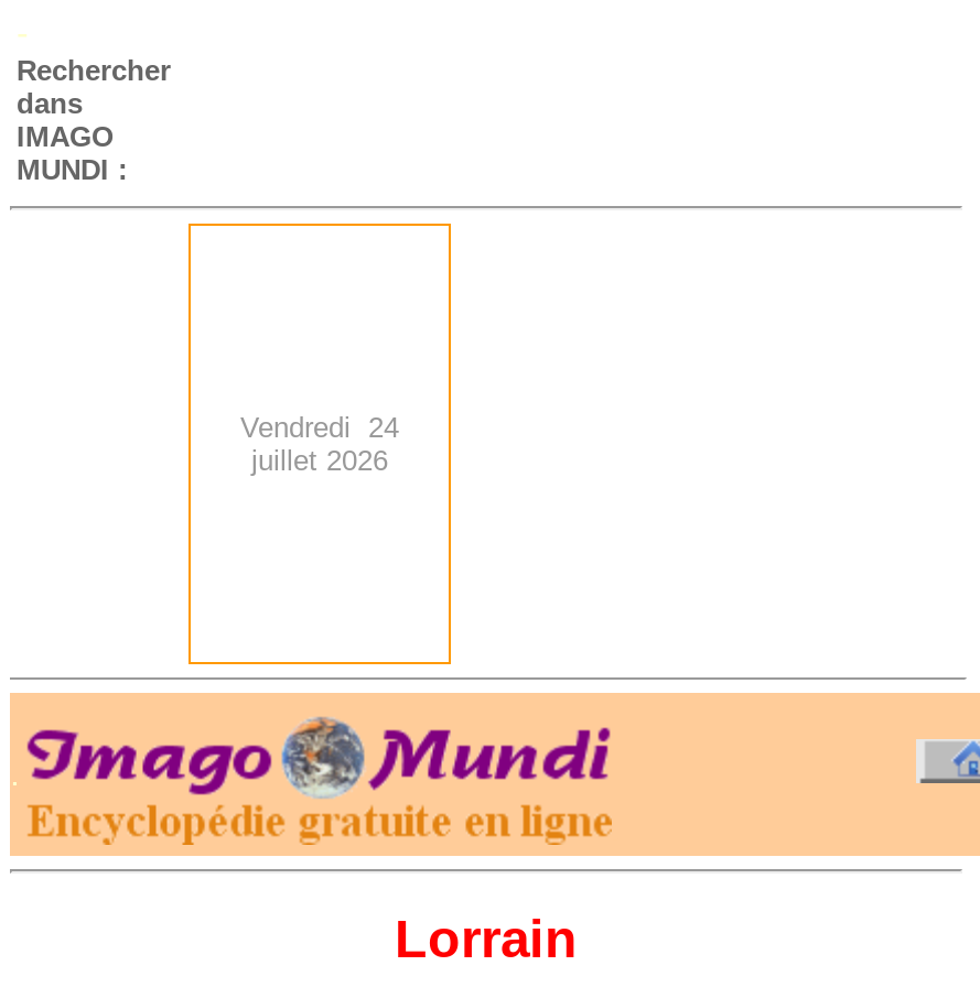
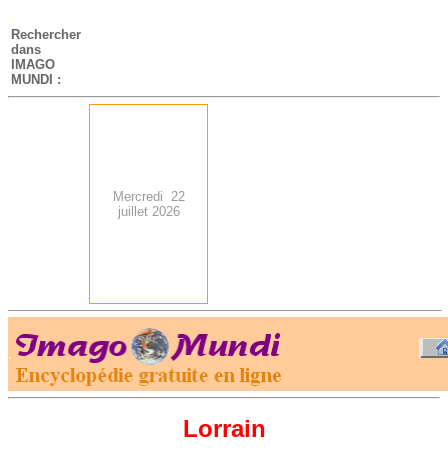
- Vendredi 24
+ Mercredi 22
